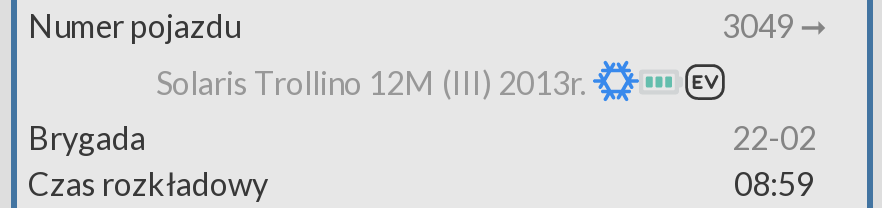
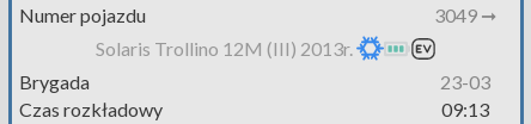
- 22-02
+ 23-03

- 08:59
+ 09:13
